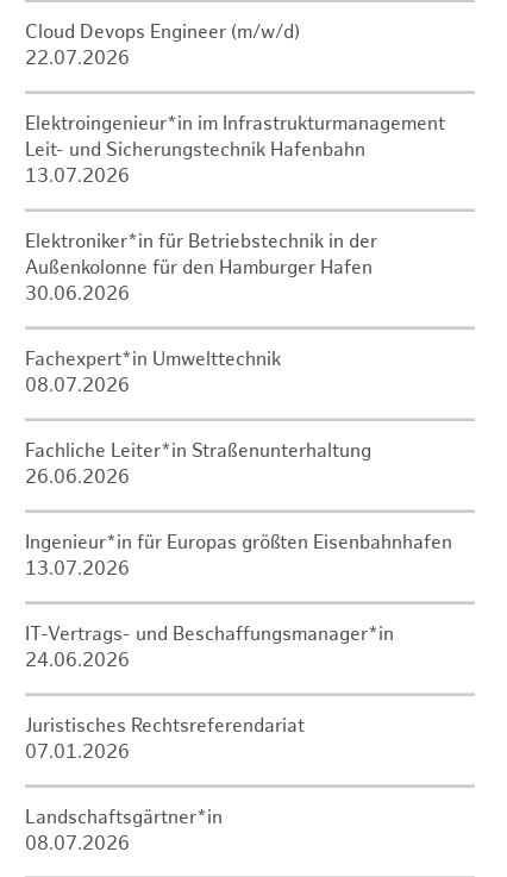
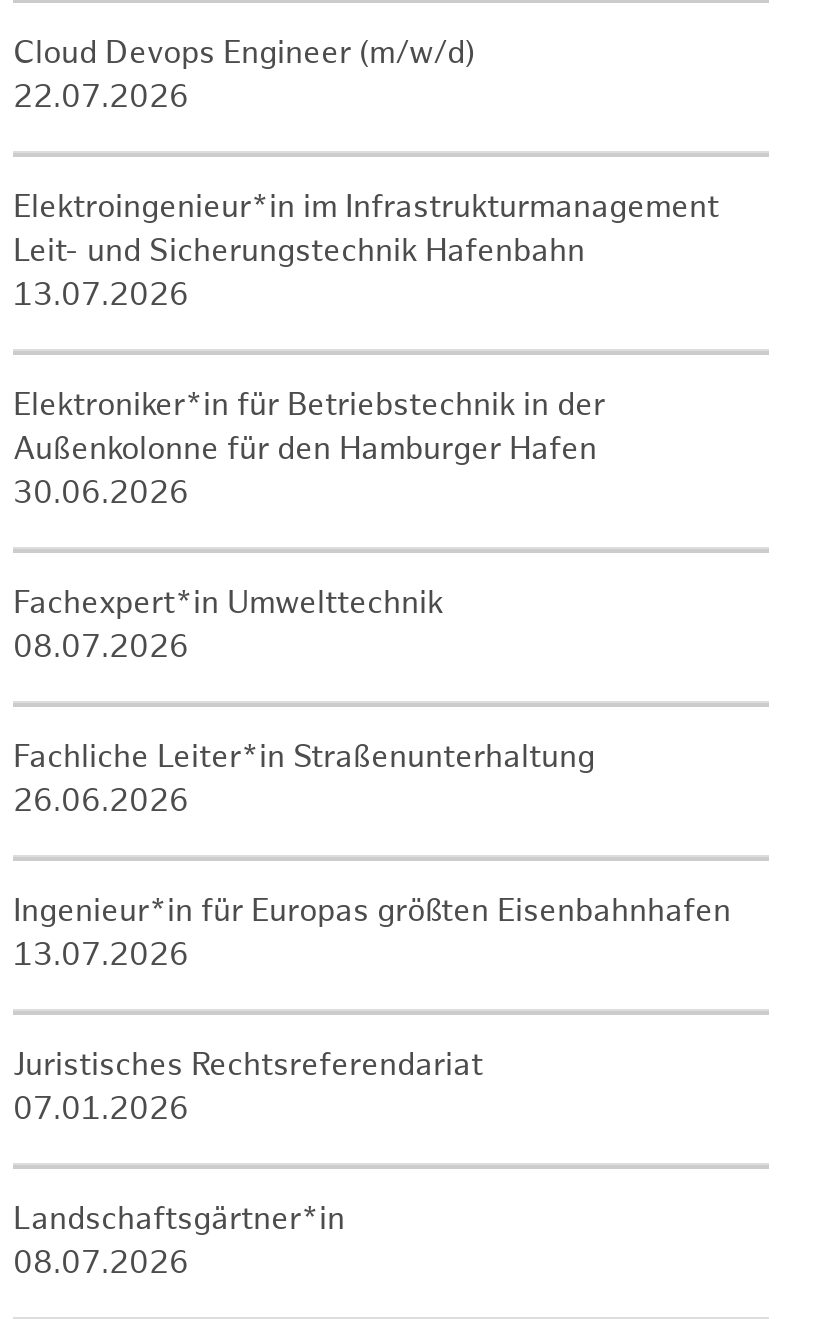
- IT-Vertrags- und Beschaffungsmanager*in
- 24.06.2026
